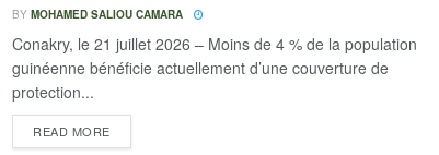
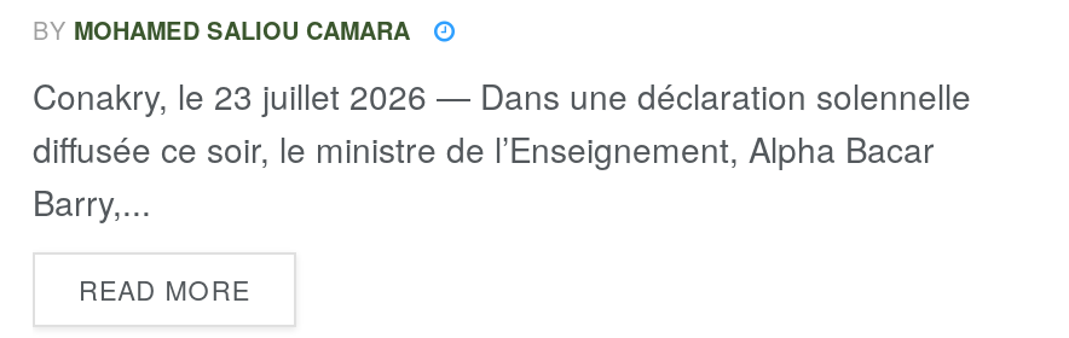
- Conakry, le 21 juillet 2026 – Moins de 4 % de la population
- guinéenne bénéficie actuellement d’une couverture de
- protection...
+ Conakry, le 23 juillet 2026 — Dans une déclaration solennelle
+ diffusée ce soir, le ministre de l’Enseignement, Alpha Bacar
+ Barry,...
